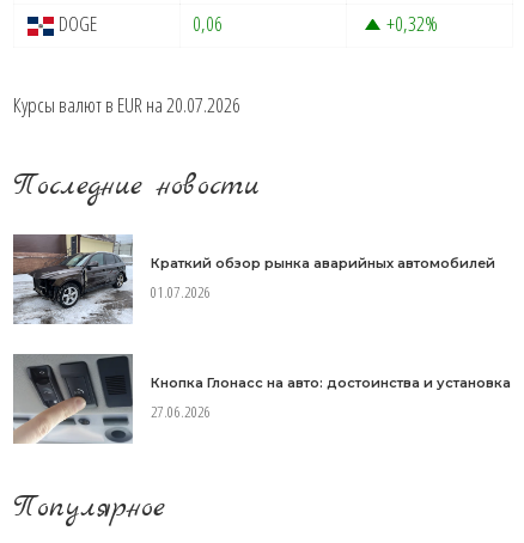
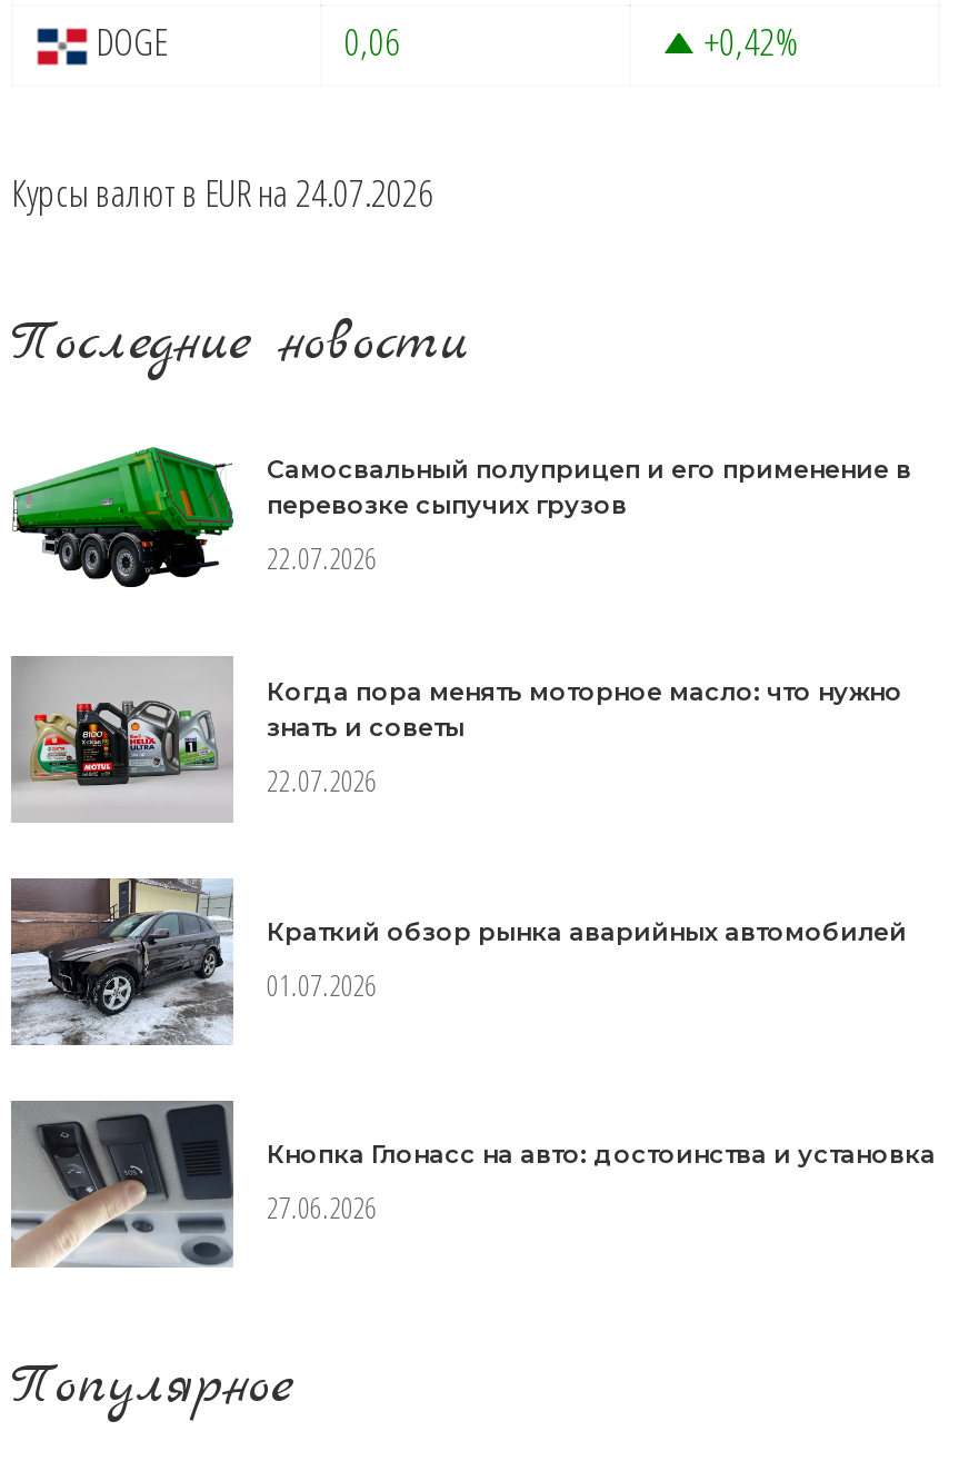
- +0,32%
+ +0,42%

- Курсы валют в EUR на 20.07.2026
+ Курсы валют в EUR на 24.07.2026

+ [image]
+ Самосвальный полуприцеп и его применение в
+ перевозке сыпучих грузов
+ 22.07.2026
+ Когда пора менять моторное масло: что нужно
+ знать и советы
+ 22.07.2026

+ [image]
